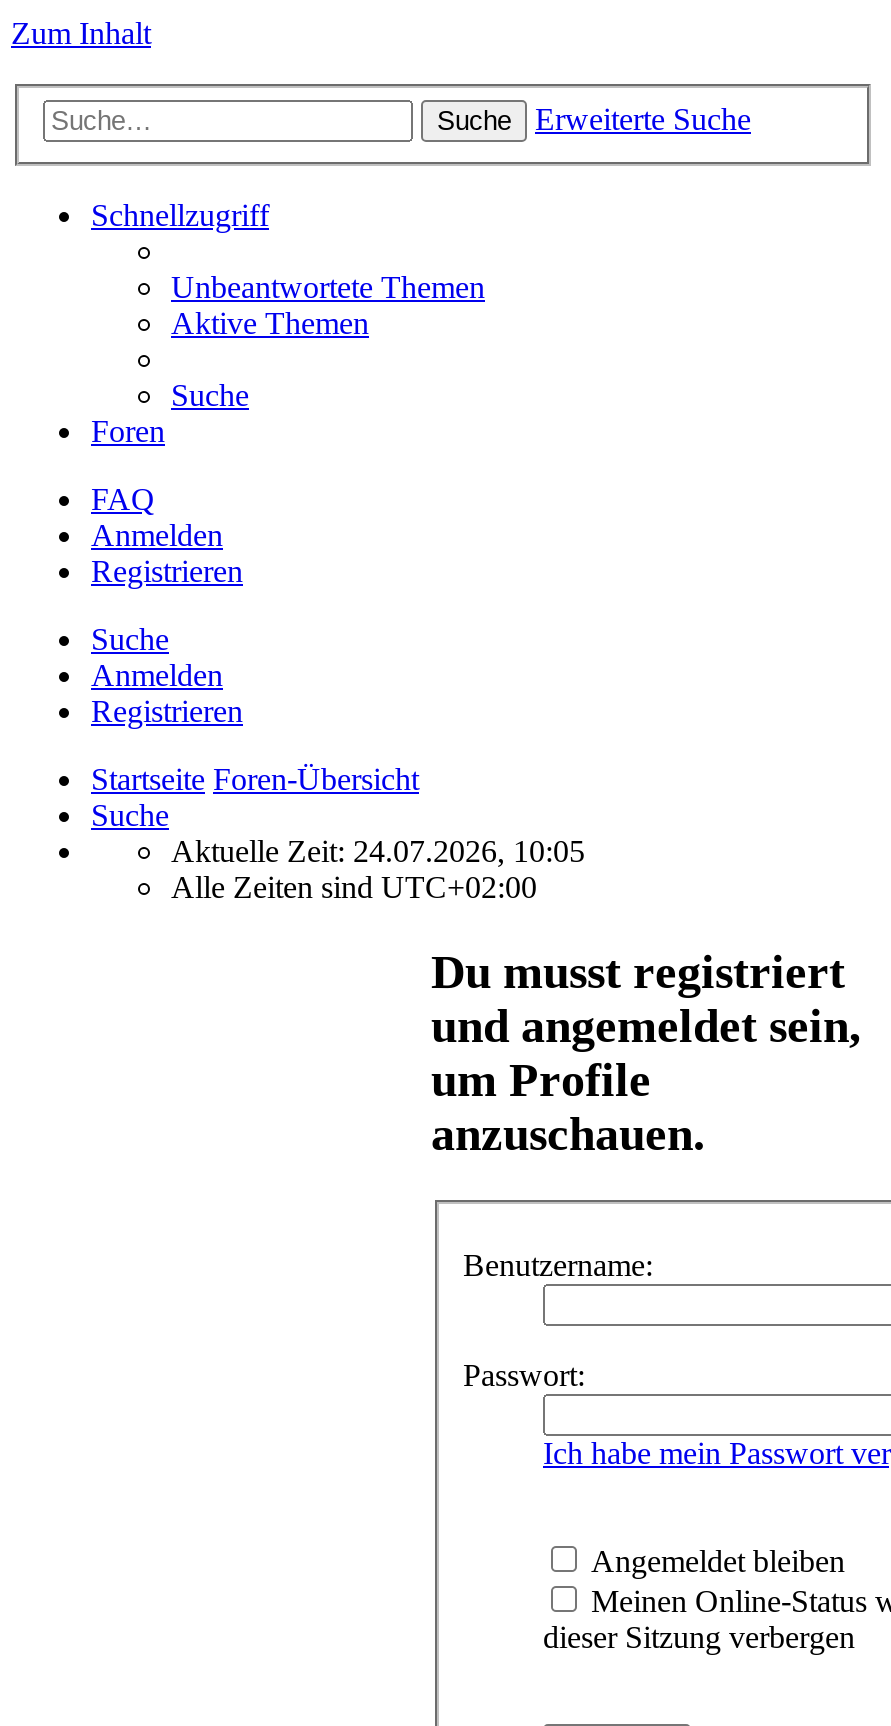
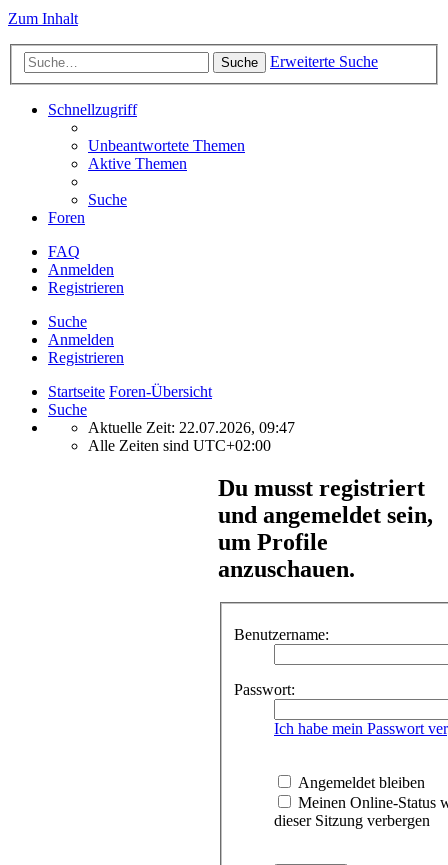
- Aktuelle Zeit: 24.07.2026, 10:05
+ Aktuelle Zeit: 22.07.2026, 09:47
